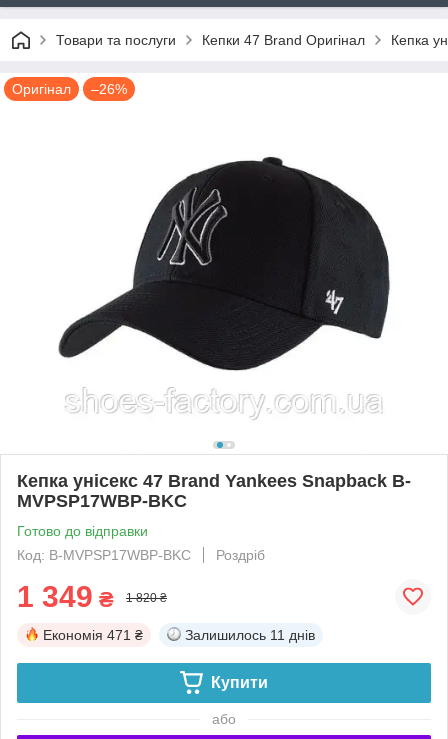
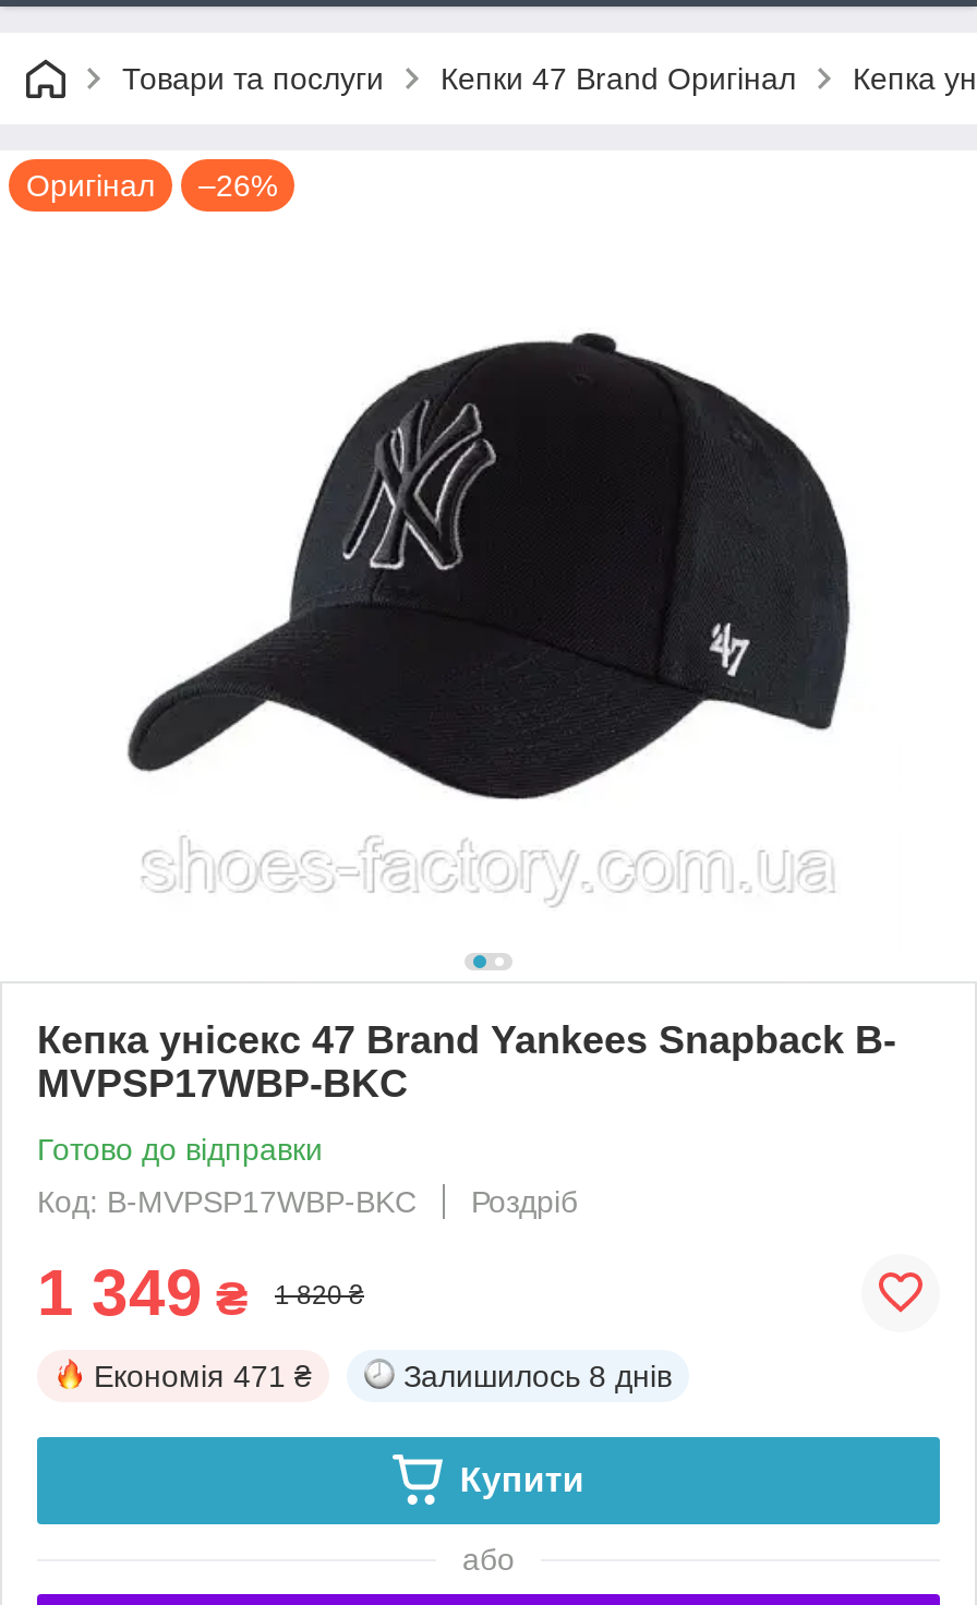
- Залишилось 11 днів
+ Залишилось 8 днів
